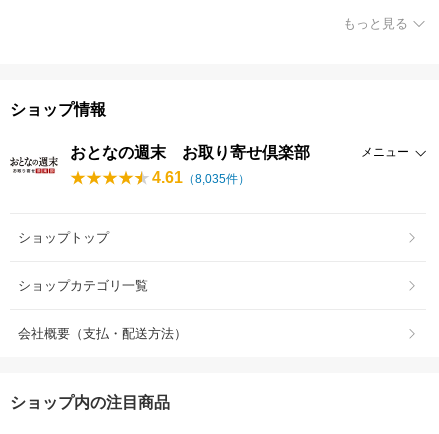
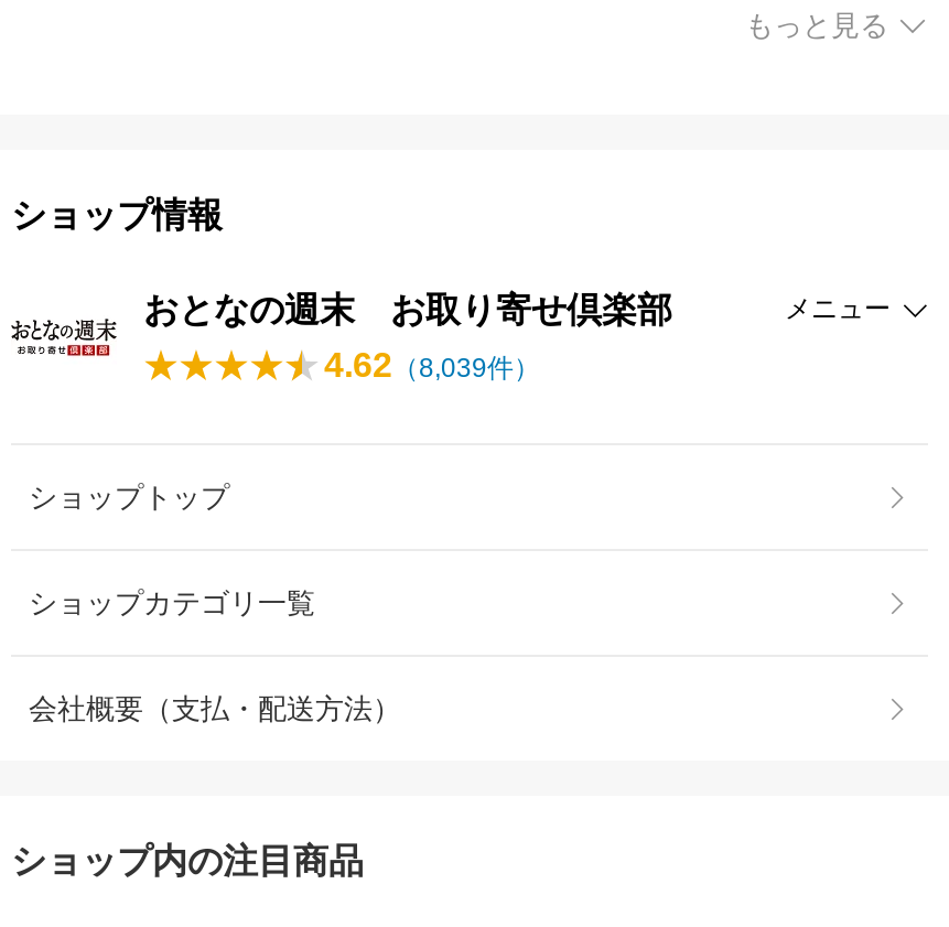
- 4.61（8,035件）
+ 4.62（8,039件）
